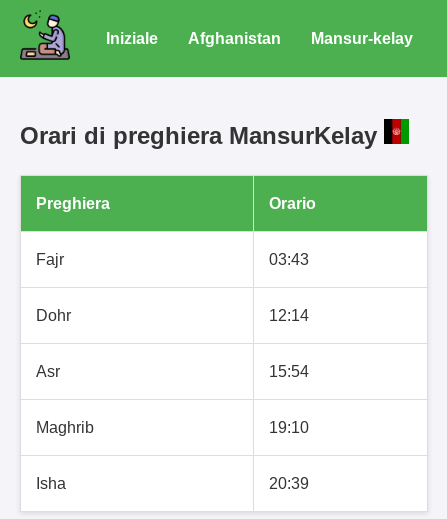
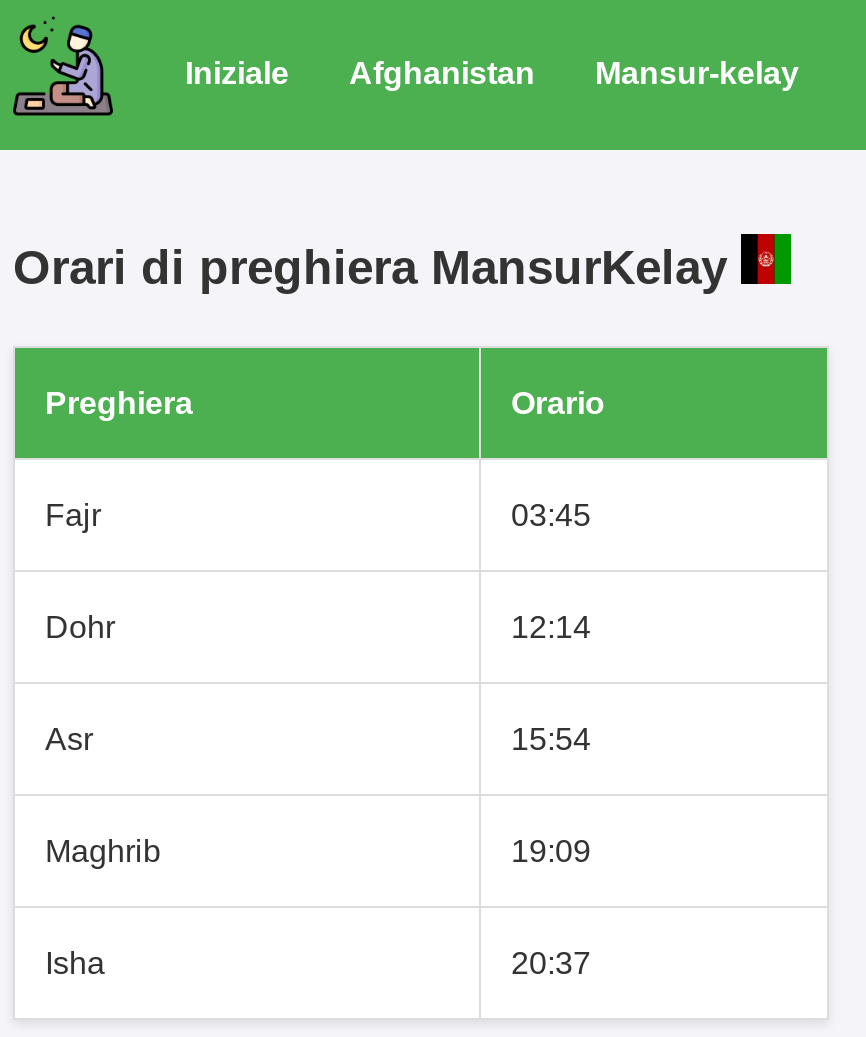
- 03:43
+ 03:45

- 19:10
+ 19:09

- 20:39
+ 20:37
